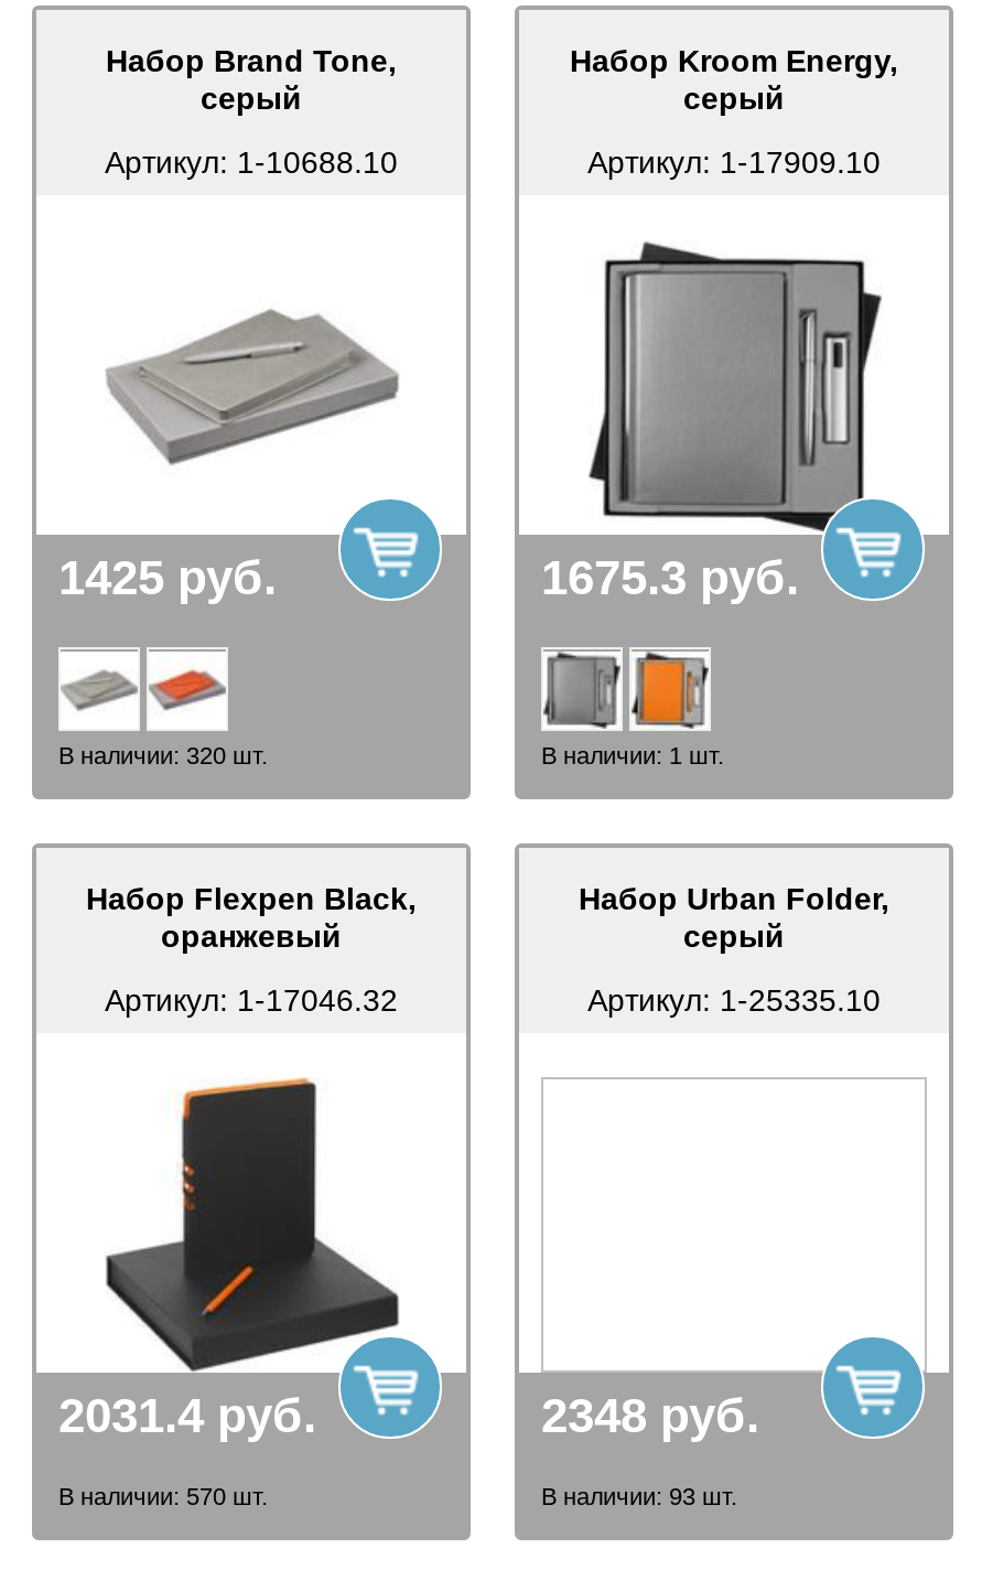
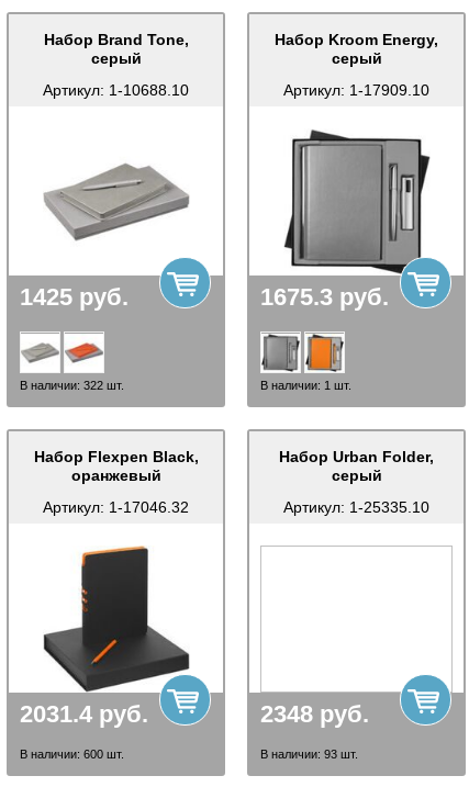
- В наличии: 320 шт.
+ В наличии: 322 шт.

- В наличии: 570 шт.
+ В наличии: 600 шт.
